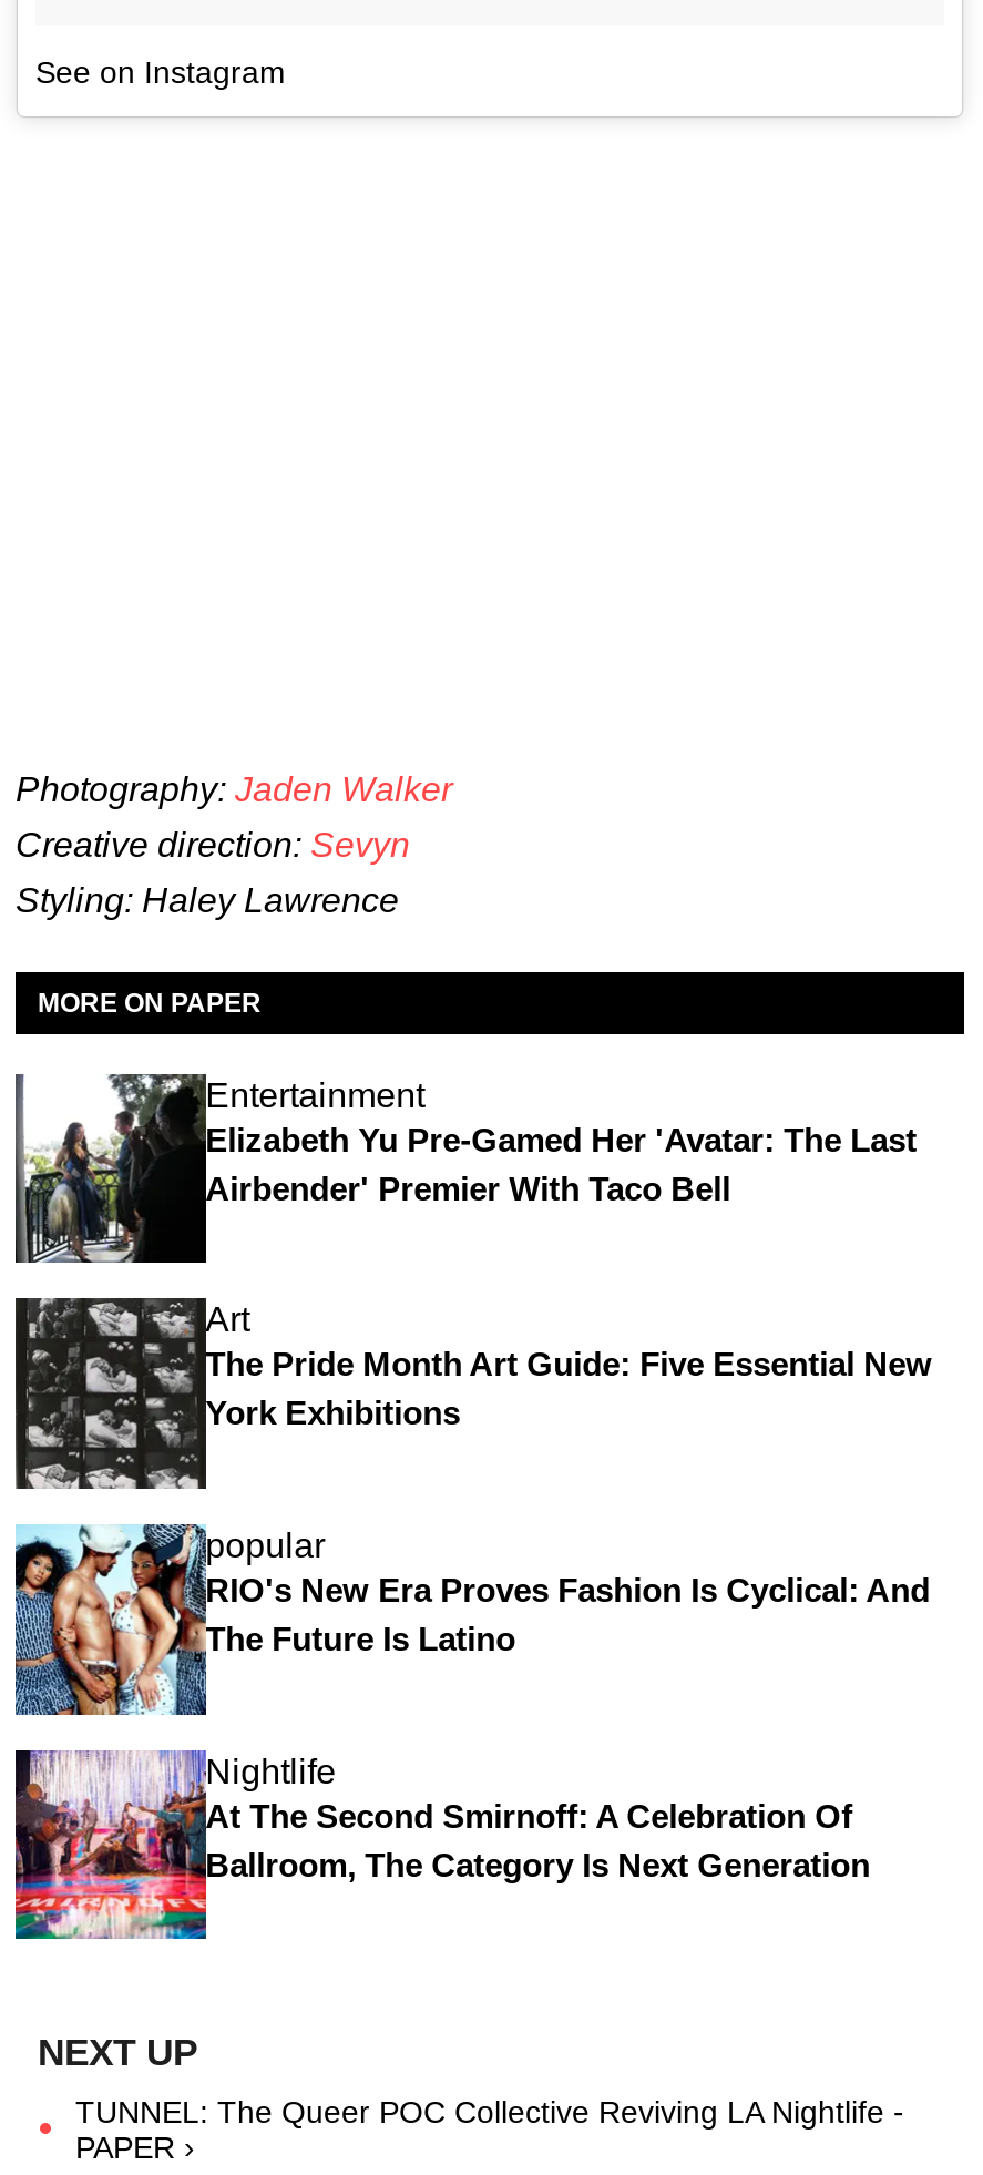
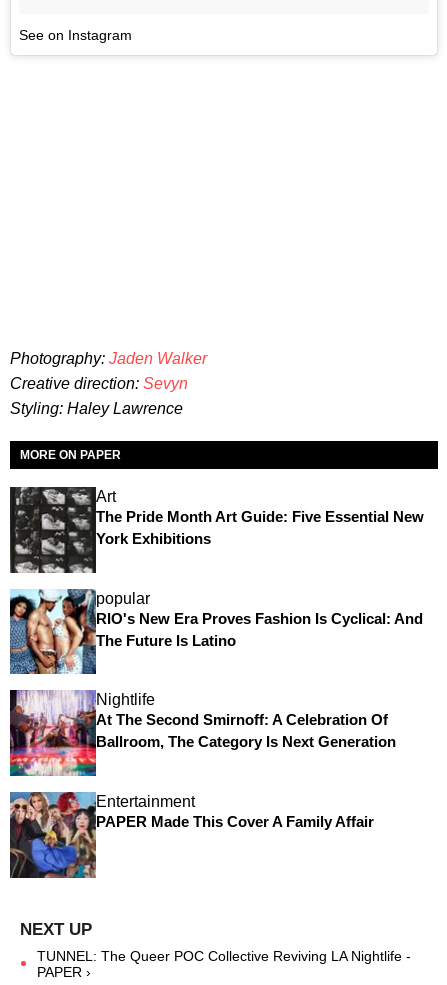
- [image]
- Elizabeth Yu Pre-Gamed Her 'Avatar: The Last
- Airbender' Premier With Taco Bell

moved down: Entertainment

moved up: [image] | Art | The Pride Month Art Guide: Five Essential New | ... | At The Second Smirnoff: A Celebration Of | Ballroom, The Category Is Next Generation

+ [image]
+ PAPER Made This Cover A Family Affair
